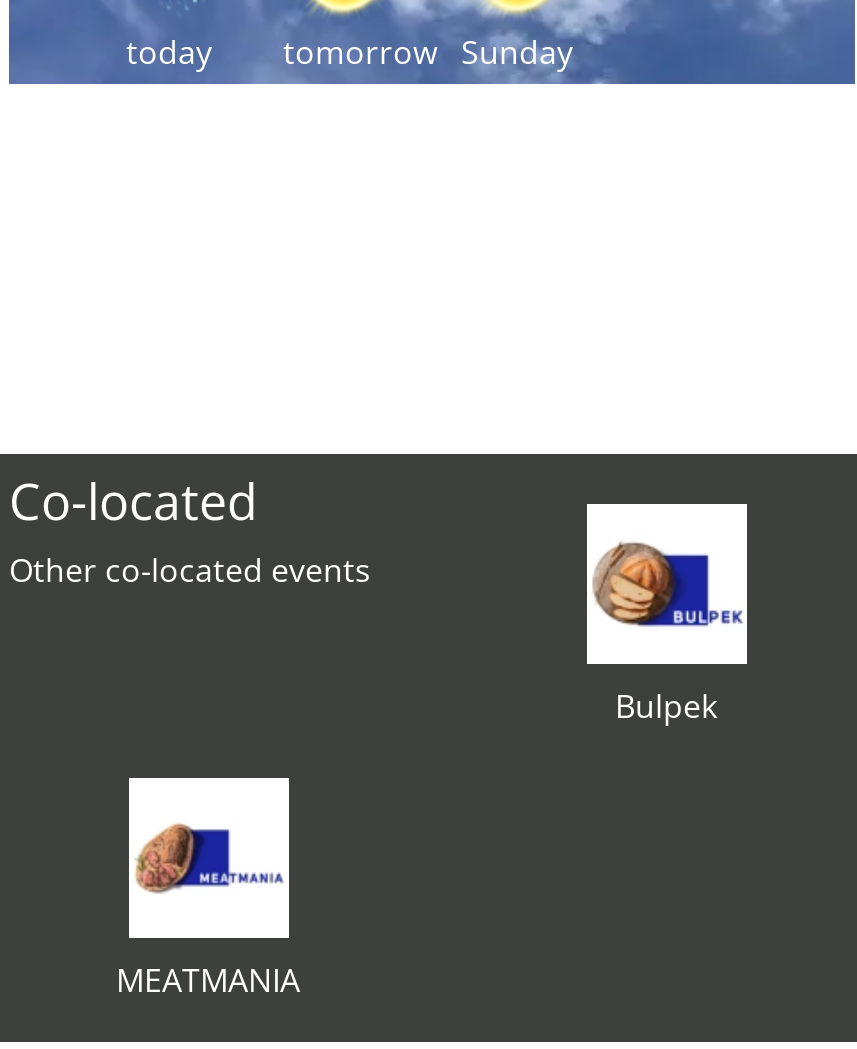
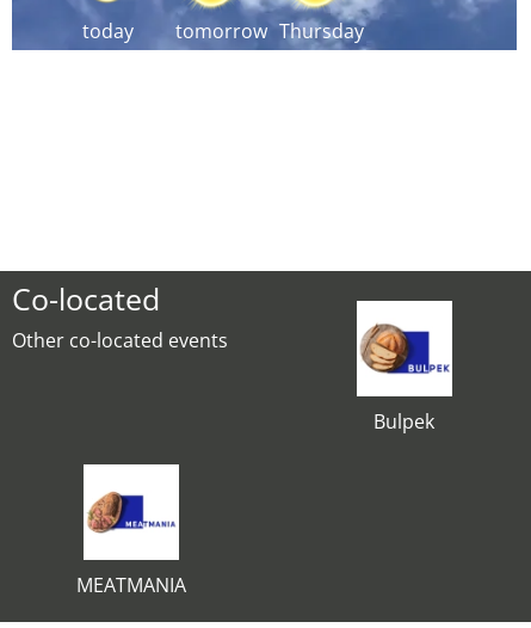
- Sunday
+ Thursday
